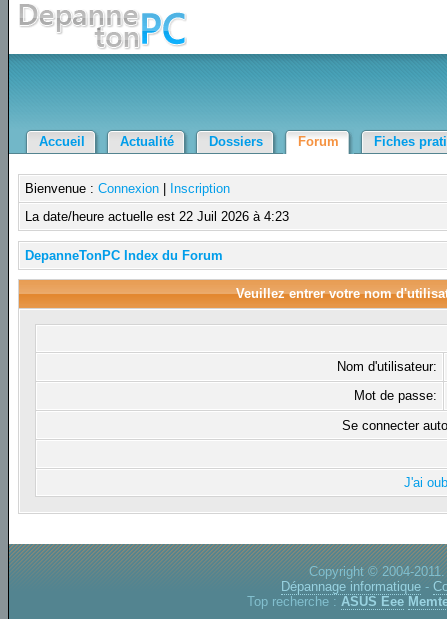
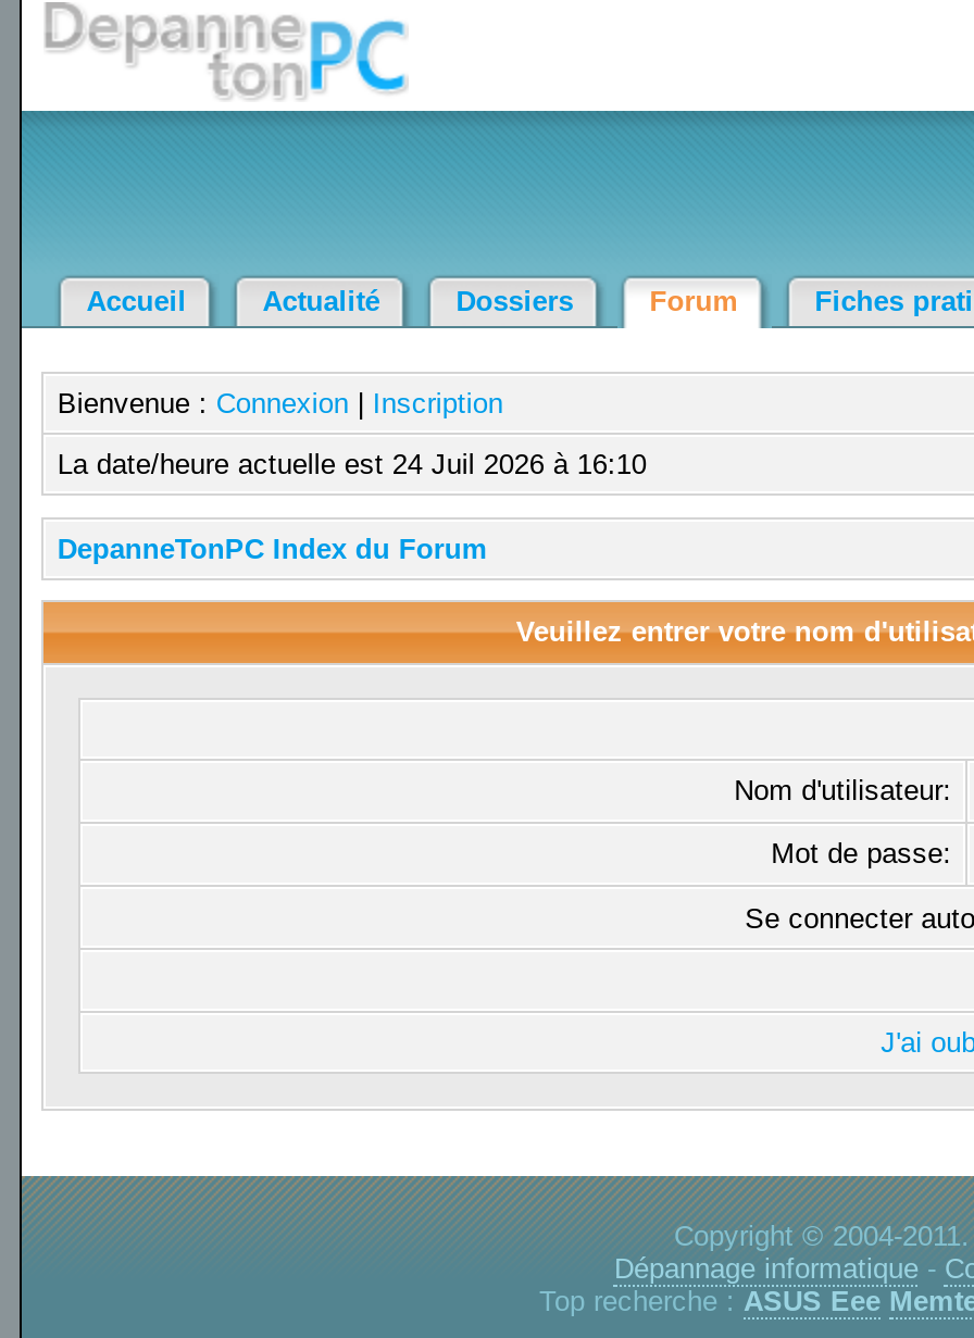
- La date/heure actuelle est 22 Juil 2026 à 4:23
+ La date/heure actuelle est 24 Juil 2026 à 16:10
